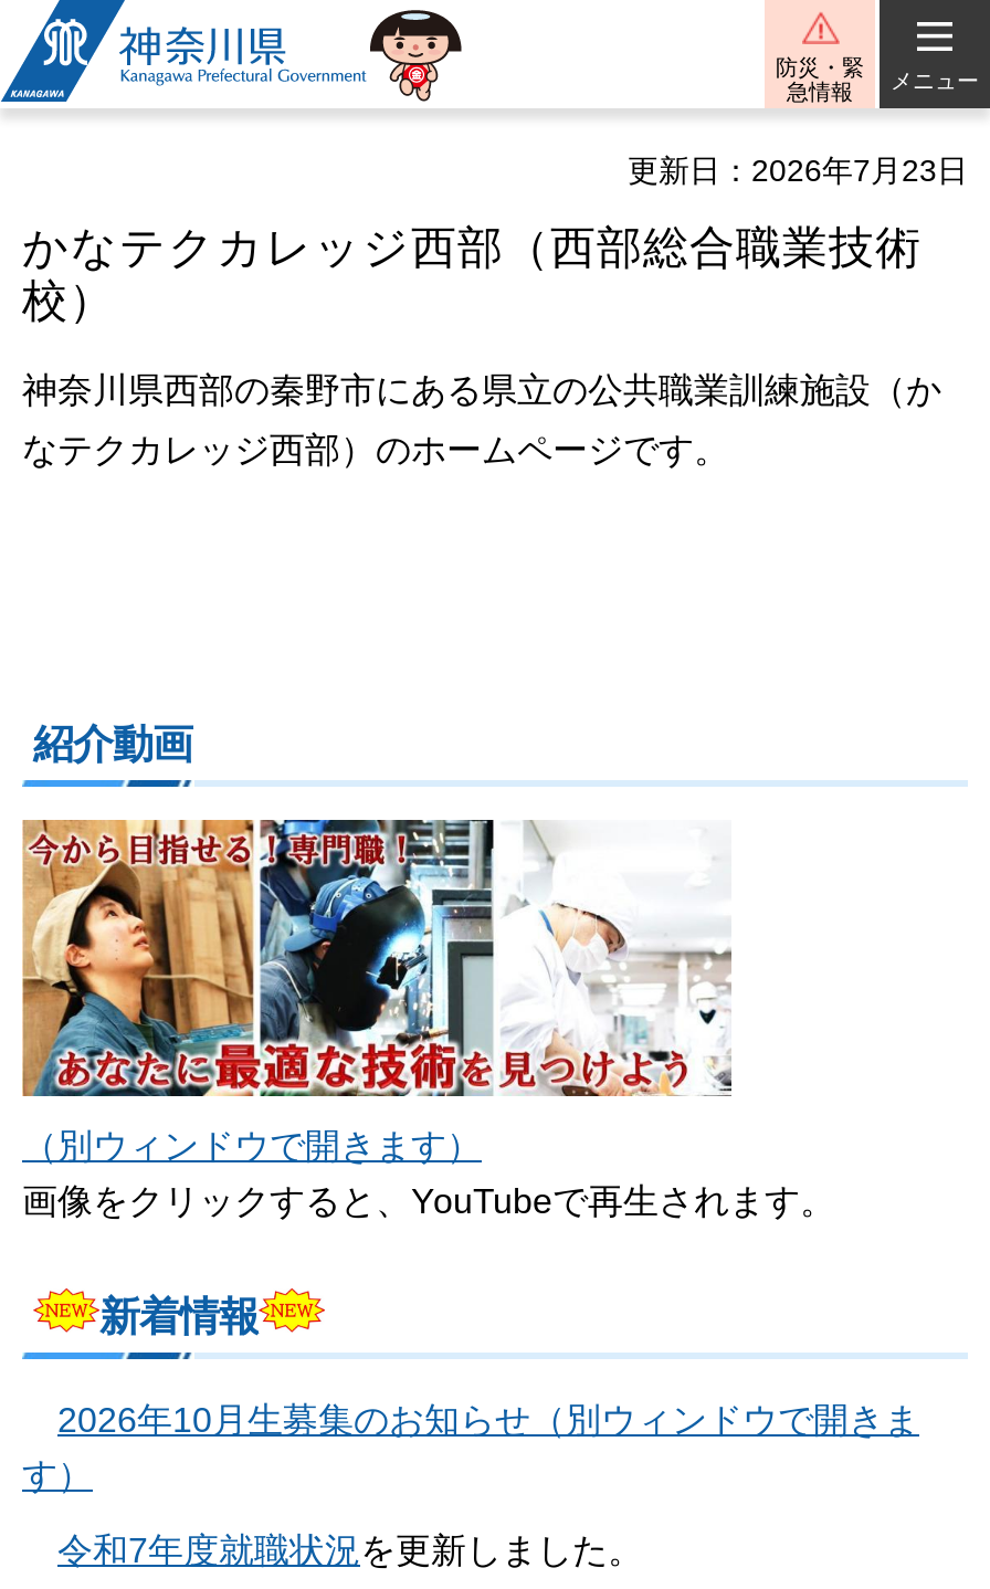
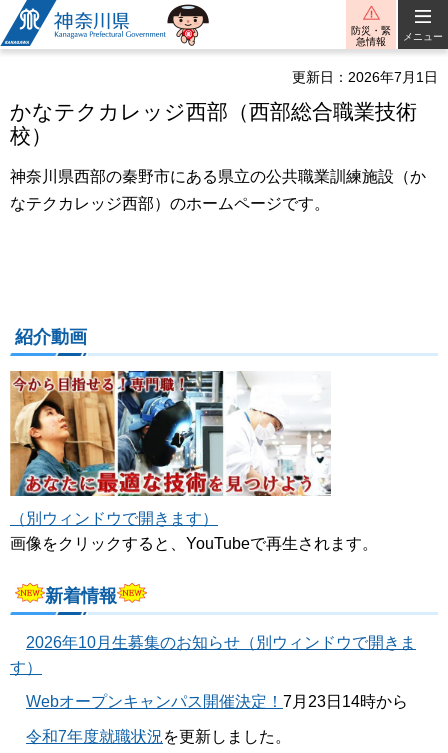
- 更新日：2026年7月23日
+ 更新日：2026年7月1日

+ Webオープンキャンパス開催決定！7月23日14時から
